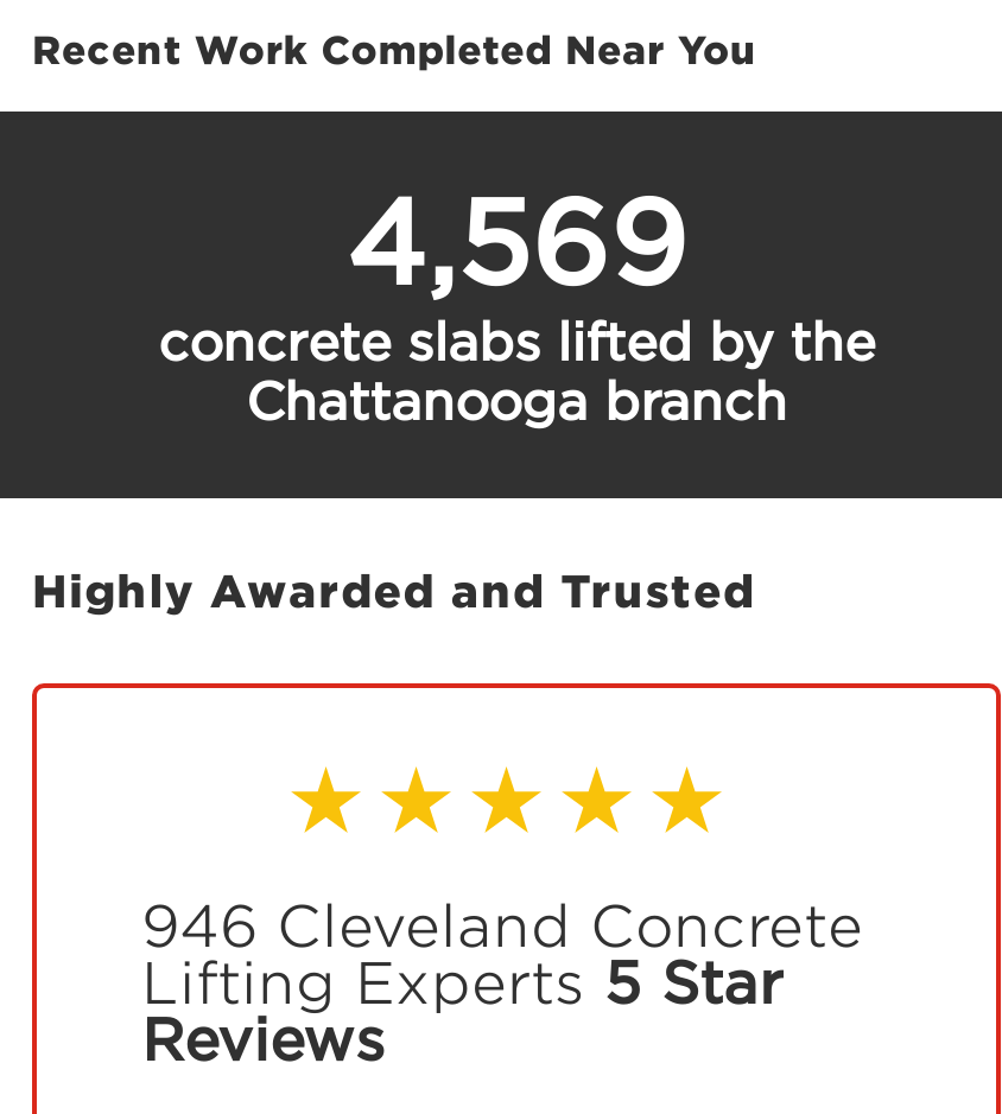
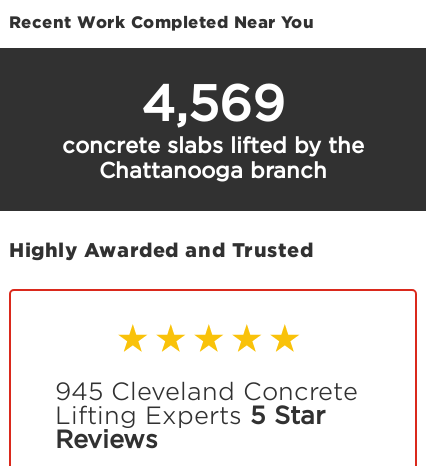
- 946 Cleveland Concrete
+ 945 Cleveland Concrete
